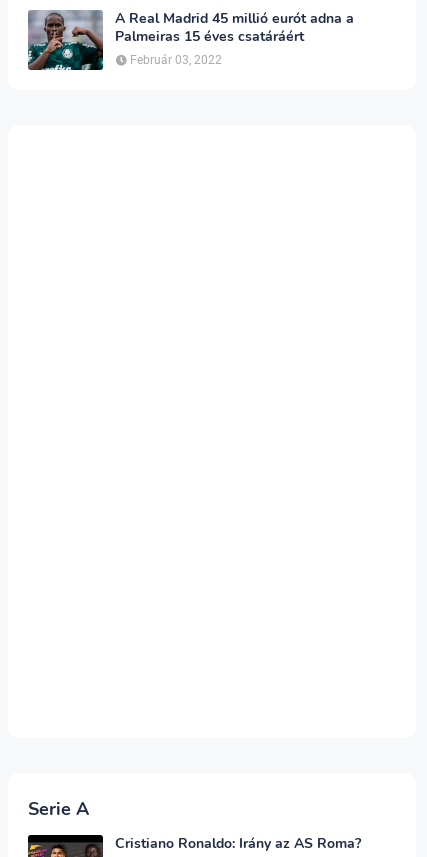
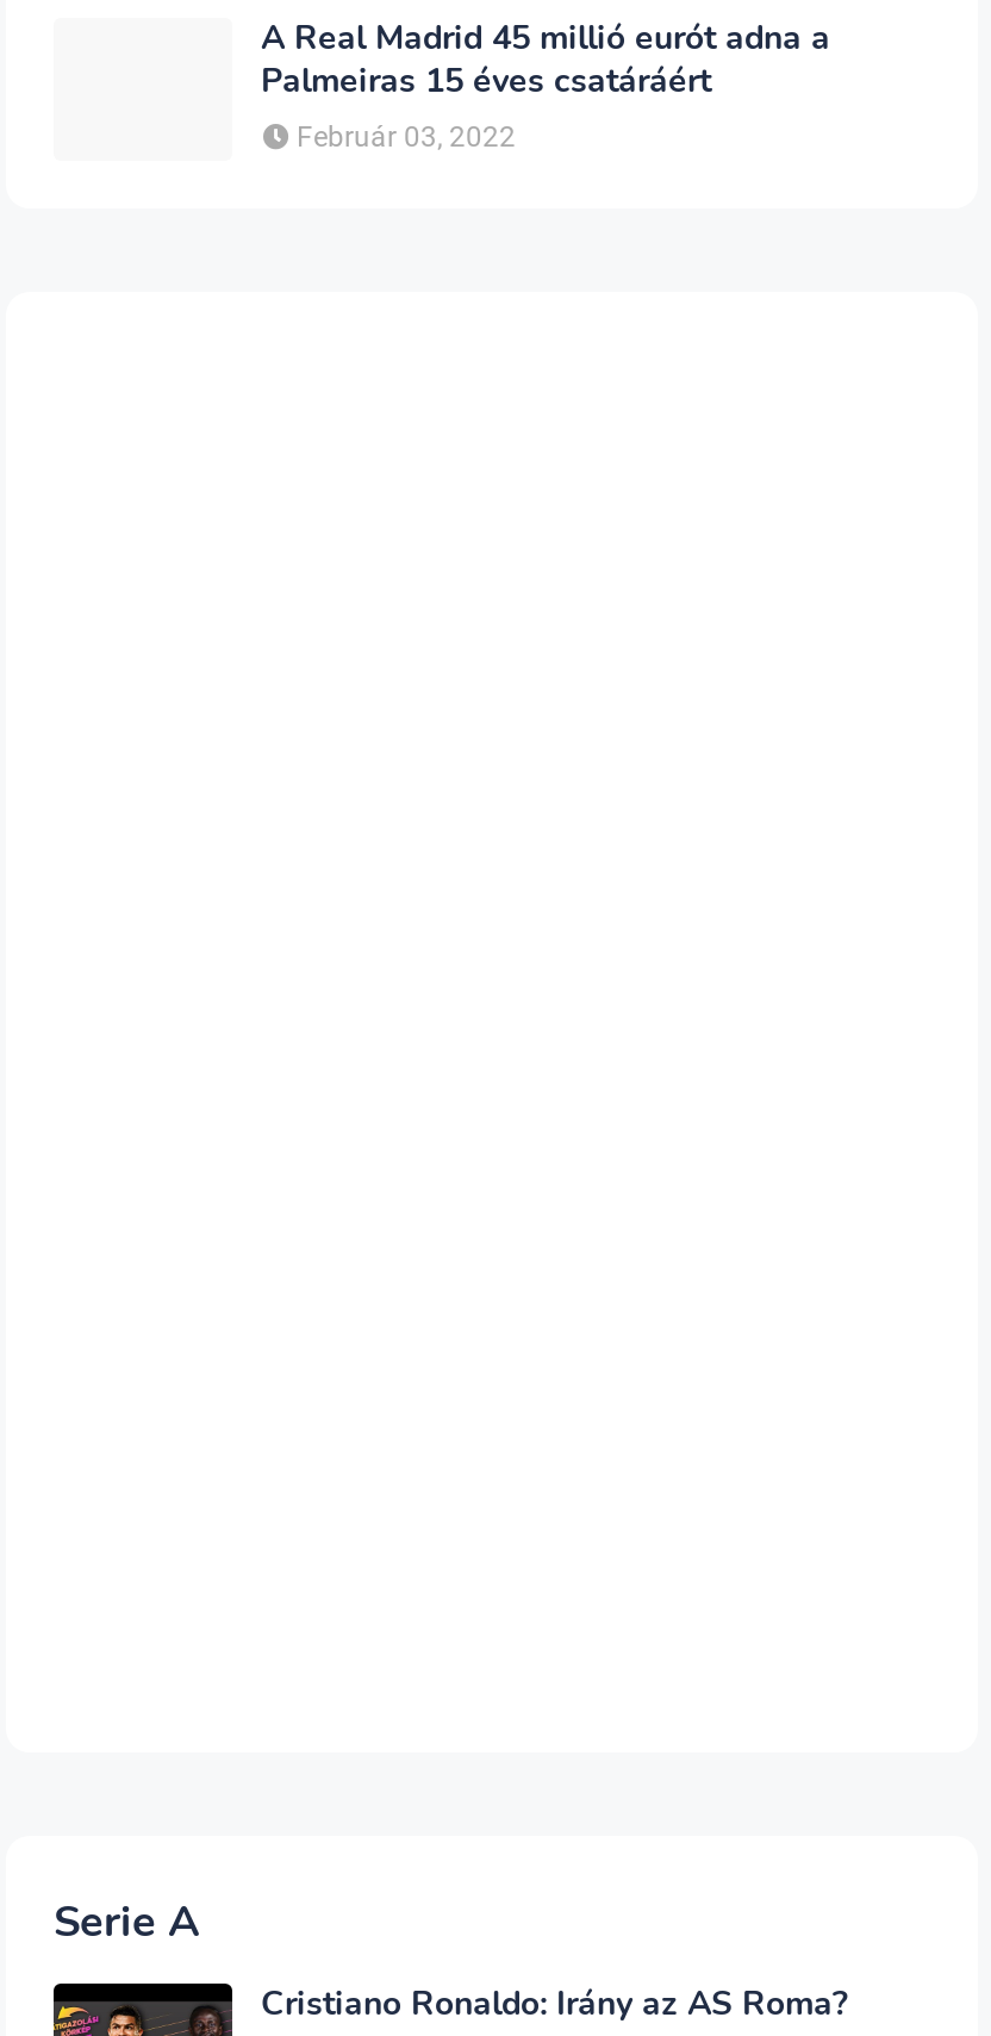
- [image]
